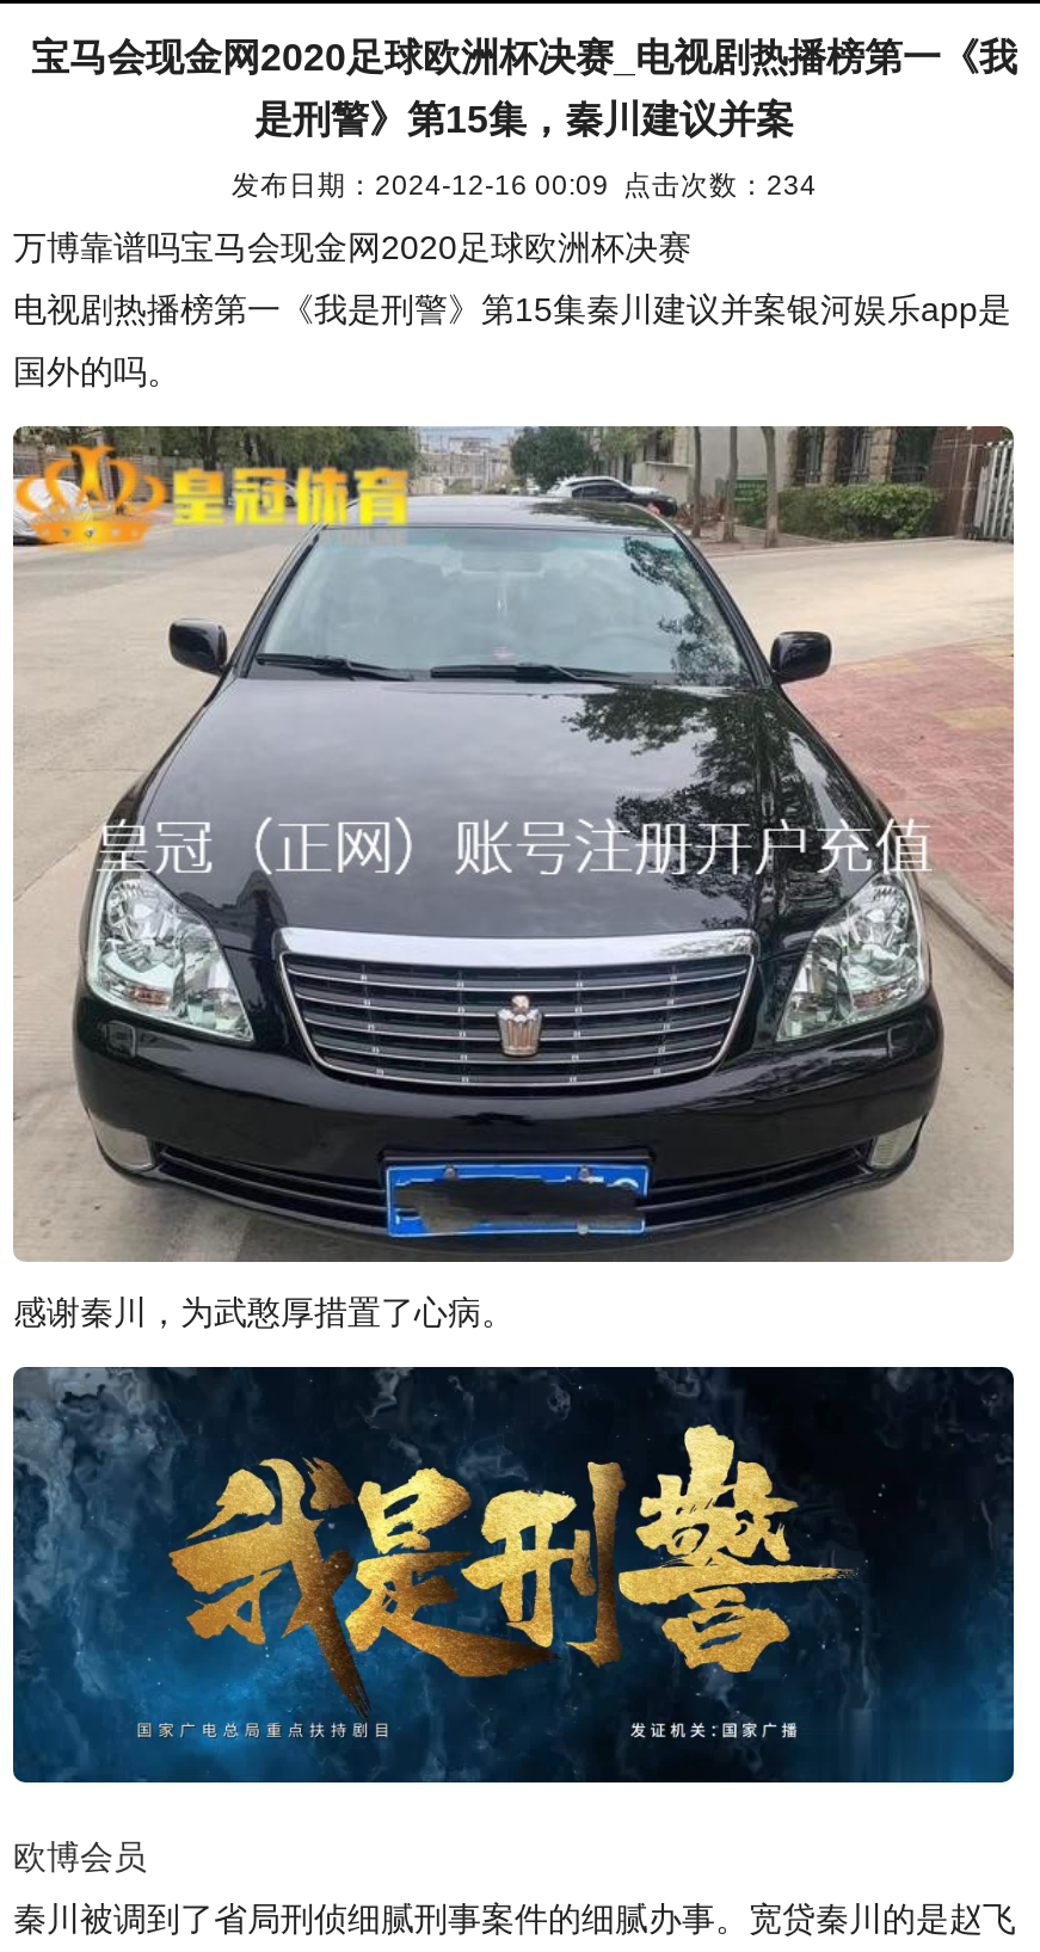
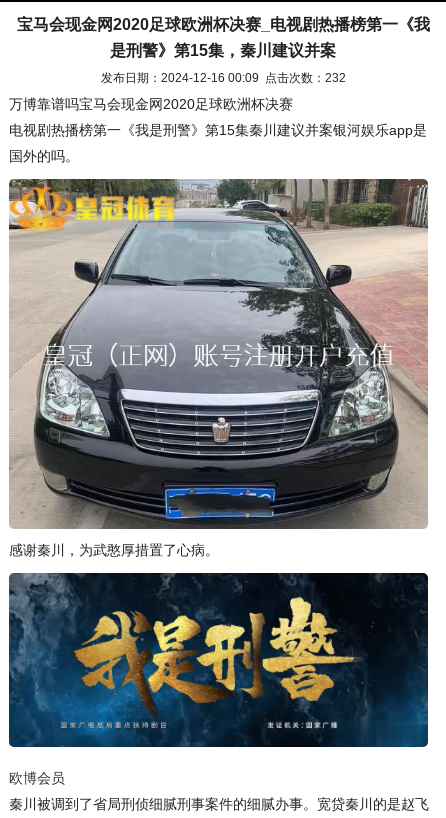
- 发布日期：2024-12-16 00:09 点击次数：234
+ 发布日期：2024-12-16 00:09 点击次数：232
